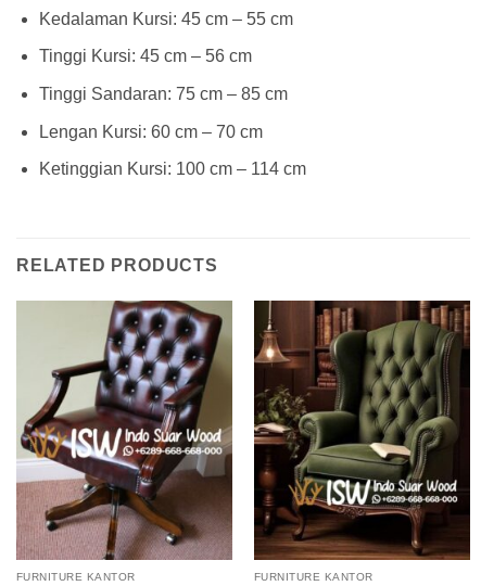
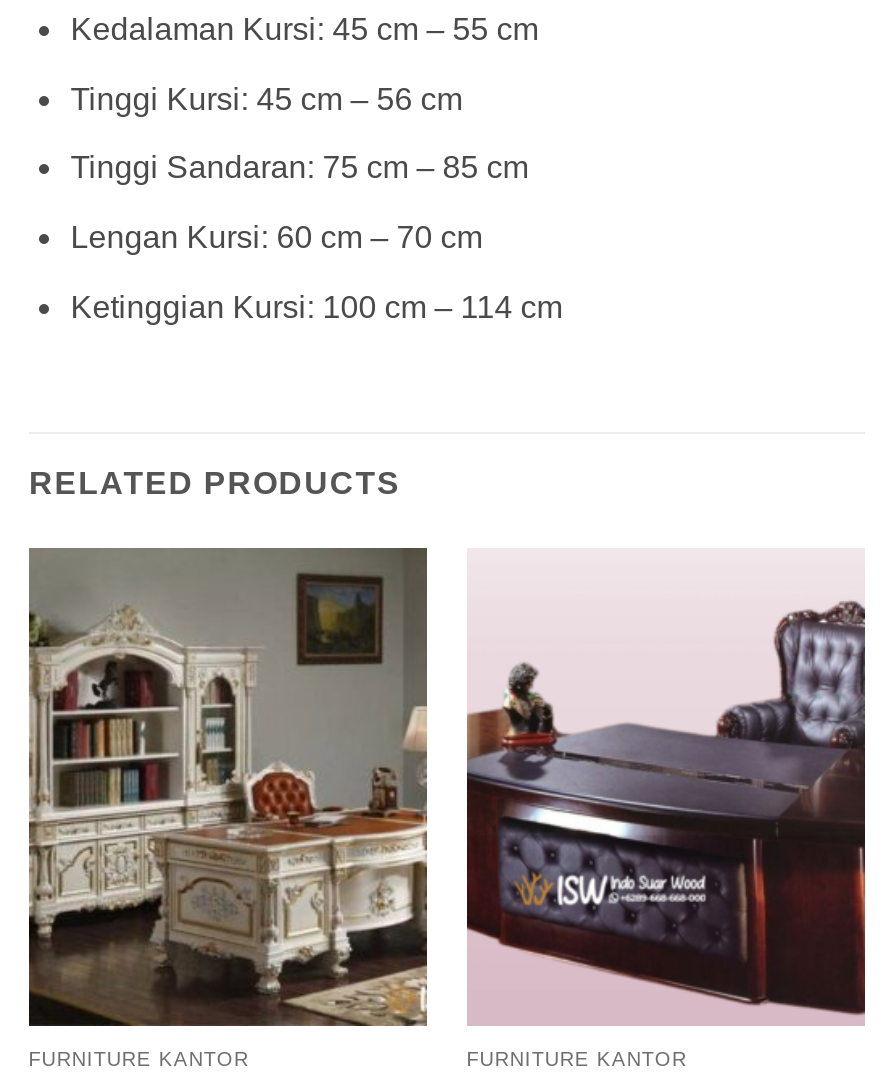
- [image]
+ [image]

- [image]
+ [image]
